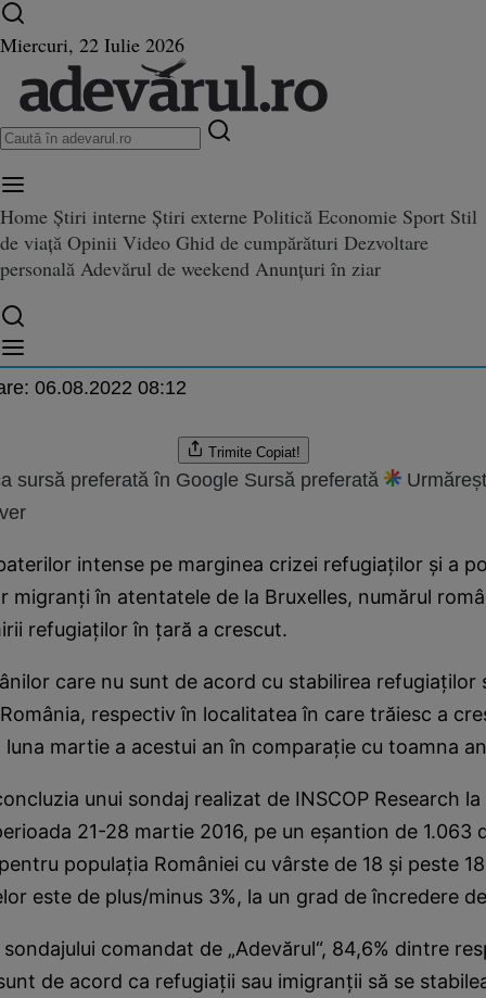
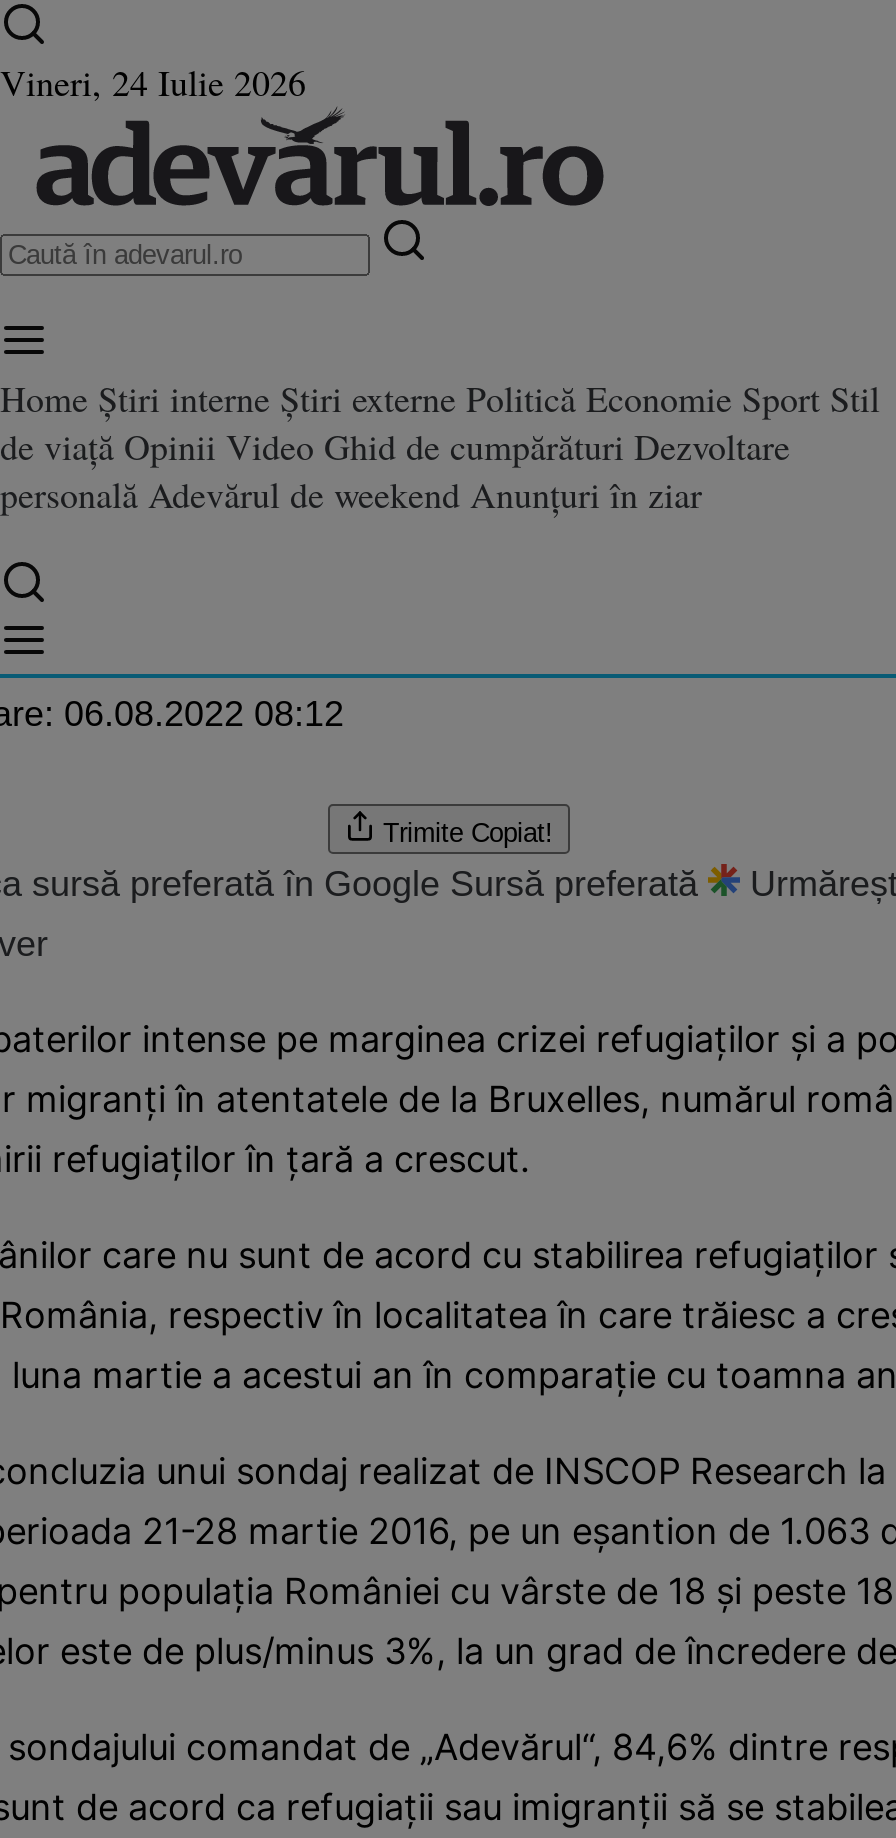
- Miercuri, 22 Iulie 2026
+ Vineri, 24 Iulie 2026
